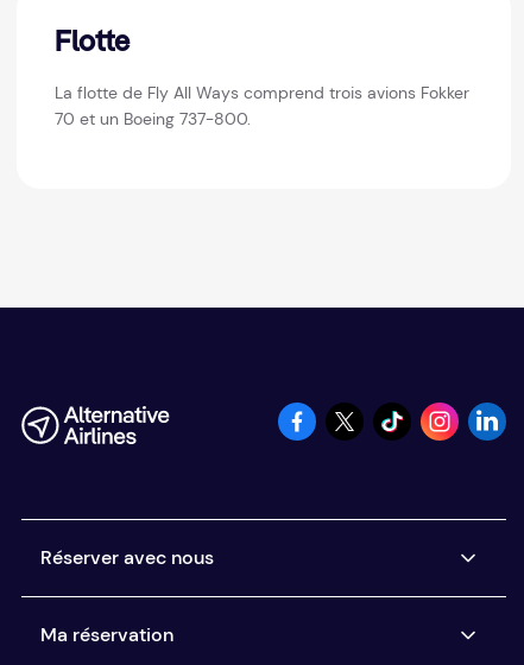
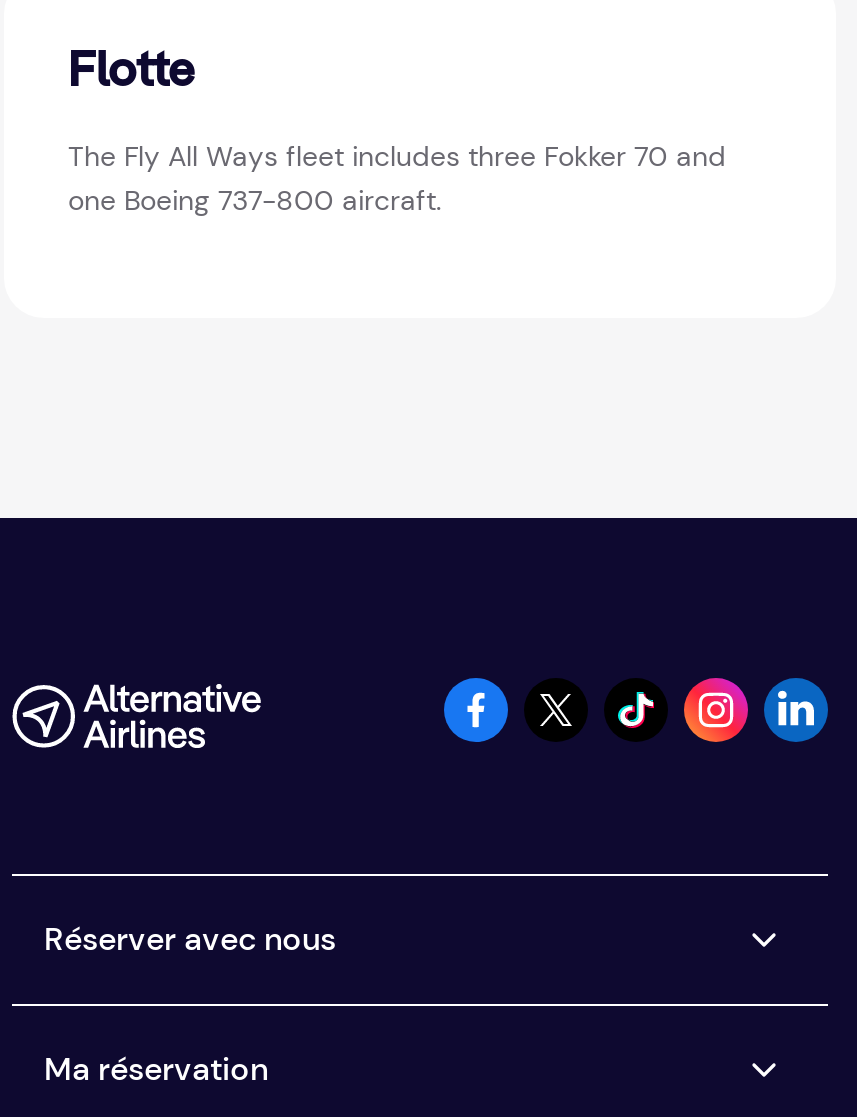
- La flotte de Fly All Ways comprend trois avions Fokker
- 70 et un Boeing 737-800.
+ The Fly All Ways fleet includes three Fokker 70 and
+ one Boeing 737-800 aircraft.
